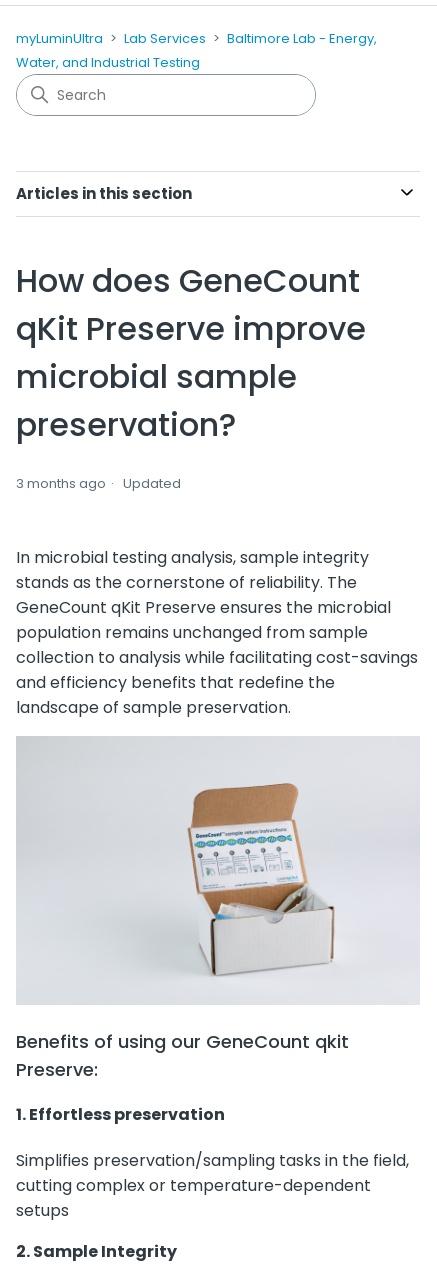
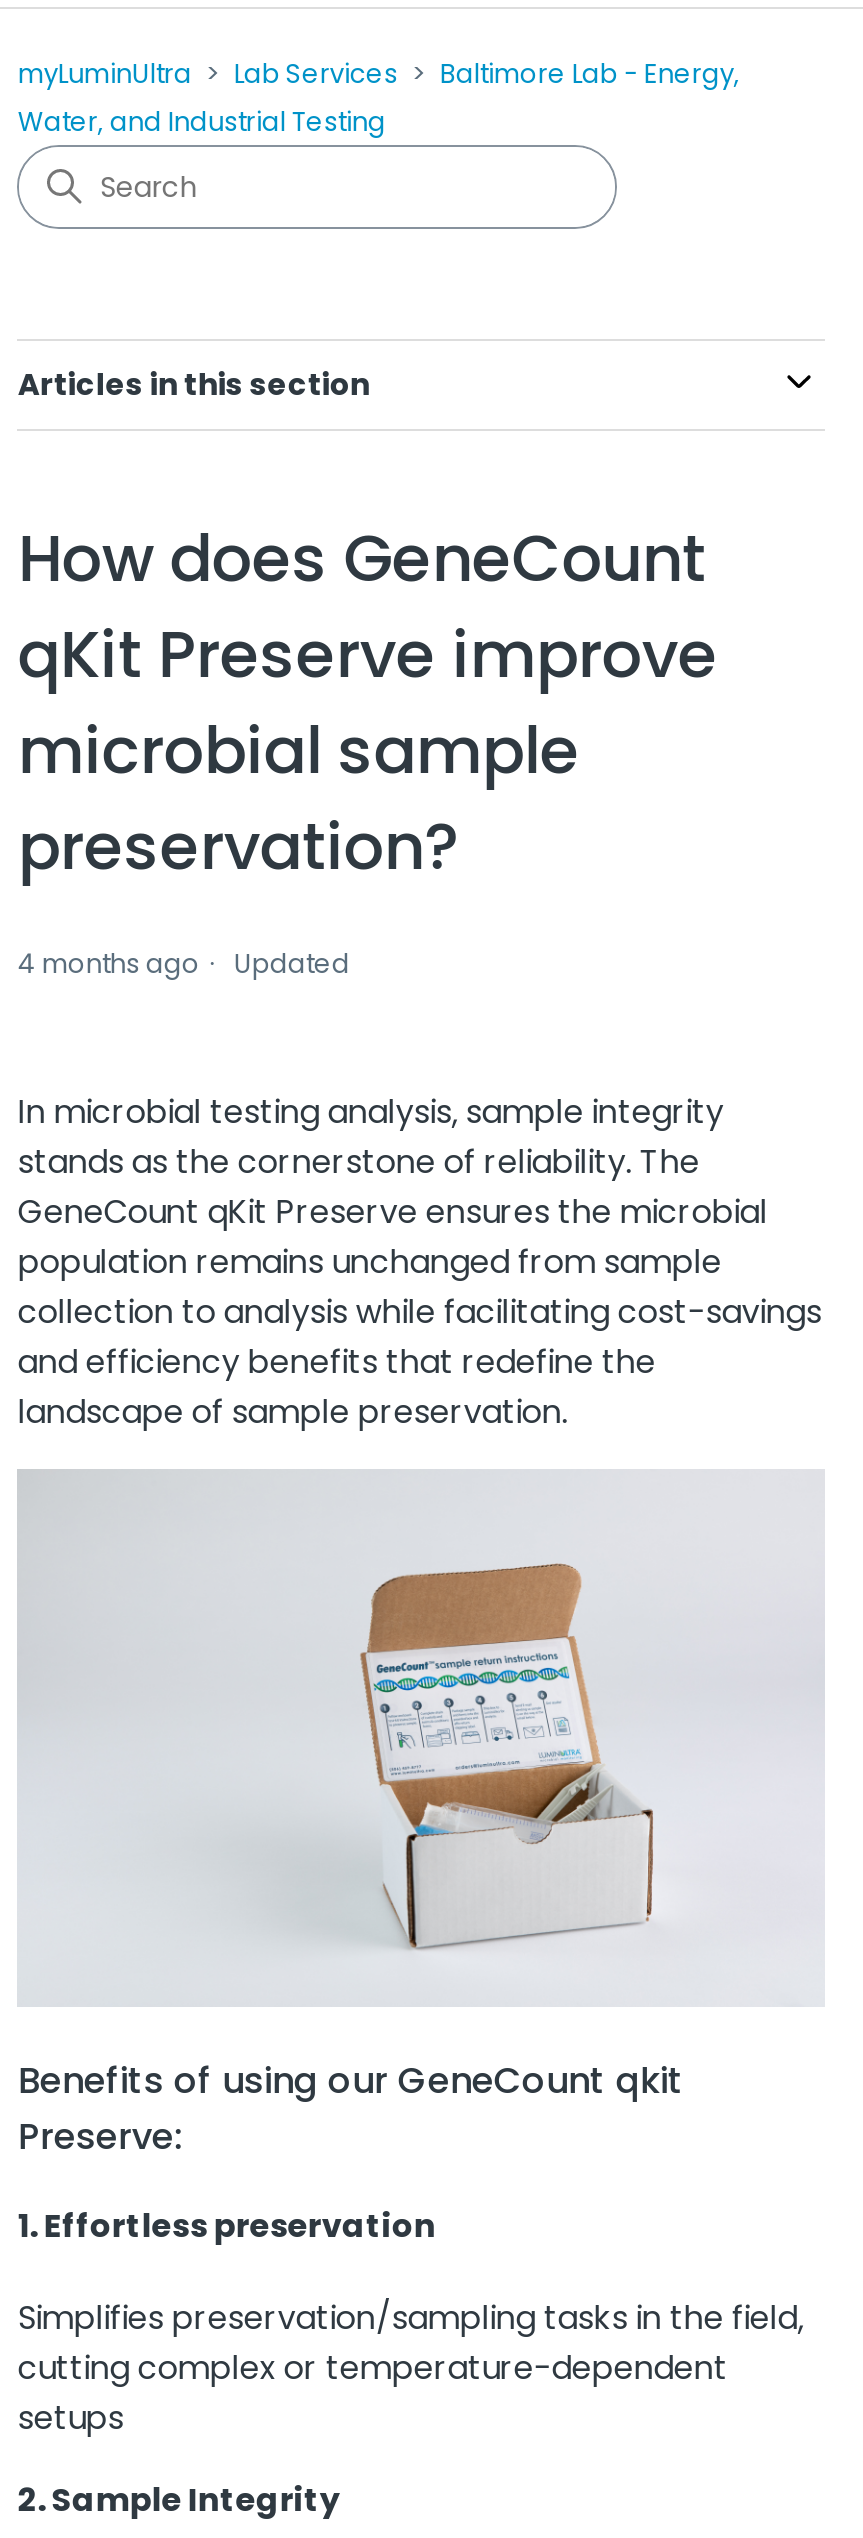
- 3 months ago Updated
+ 4 months ago Updated
